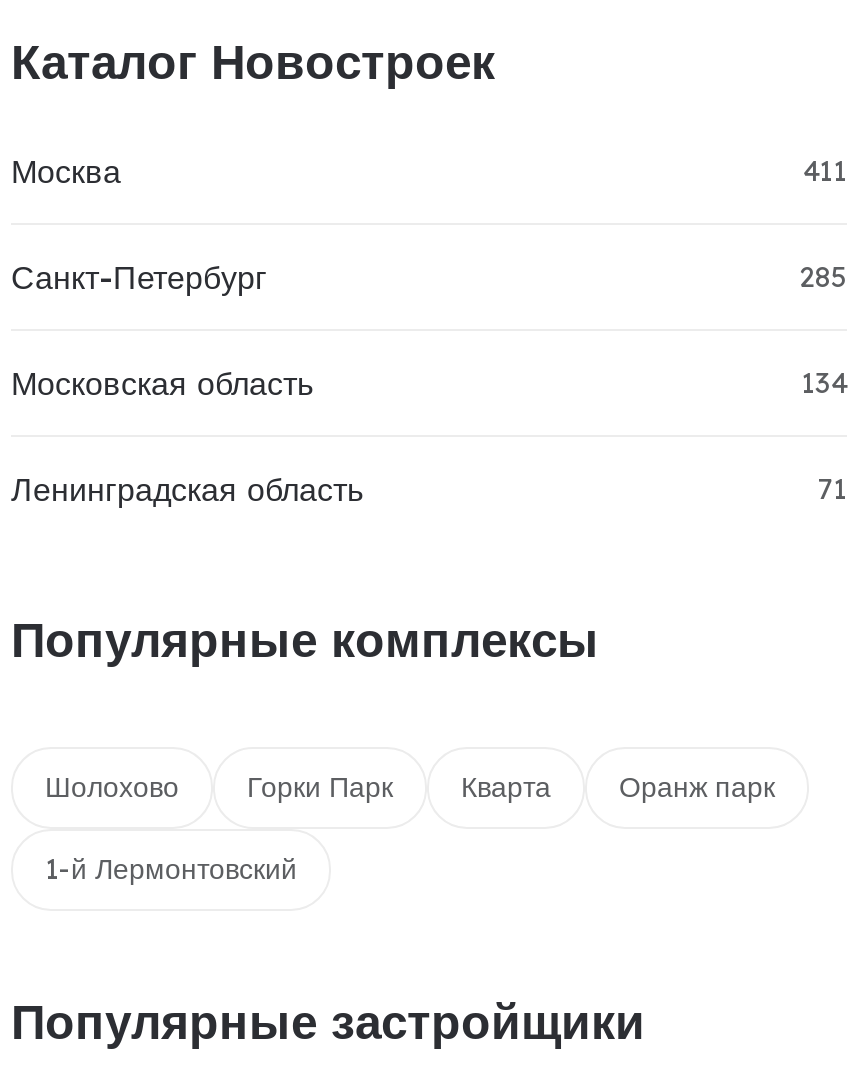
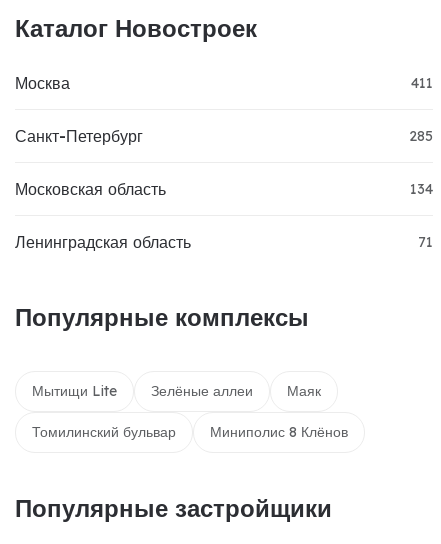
- Шолохово
- Горки Парк
- Кварта
- Оранж парк
+ Мытищи Lite
+ Зелёные аллеи
+ Маяк

- 1-й Лермонтовский
+ Томилинский бульвар
+ Миниполис 8 Клёнов
